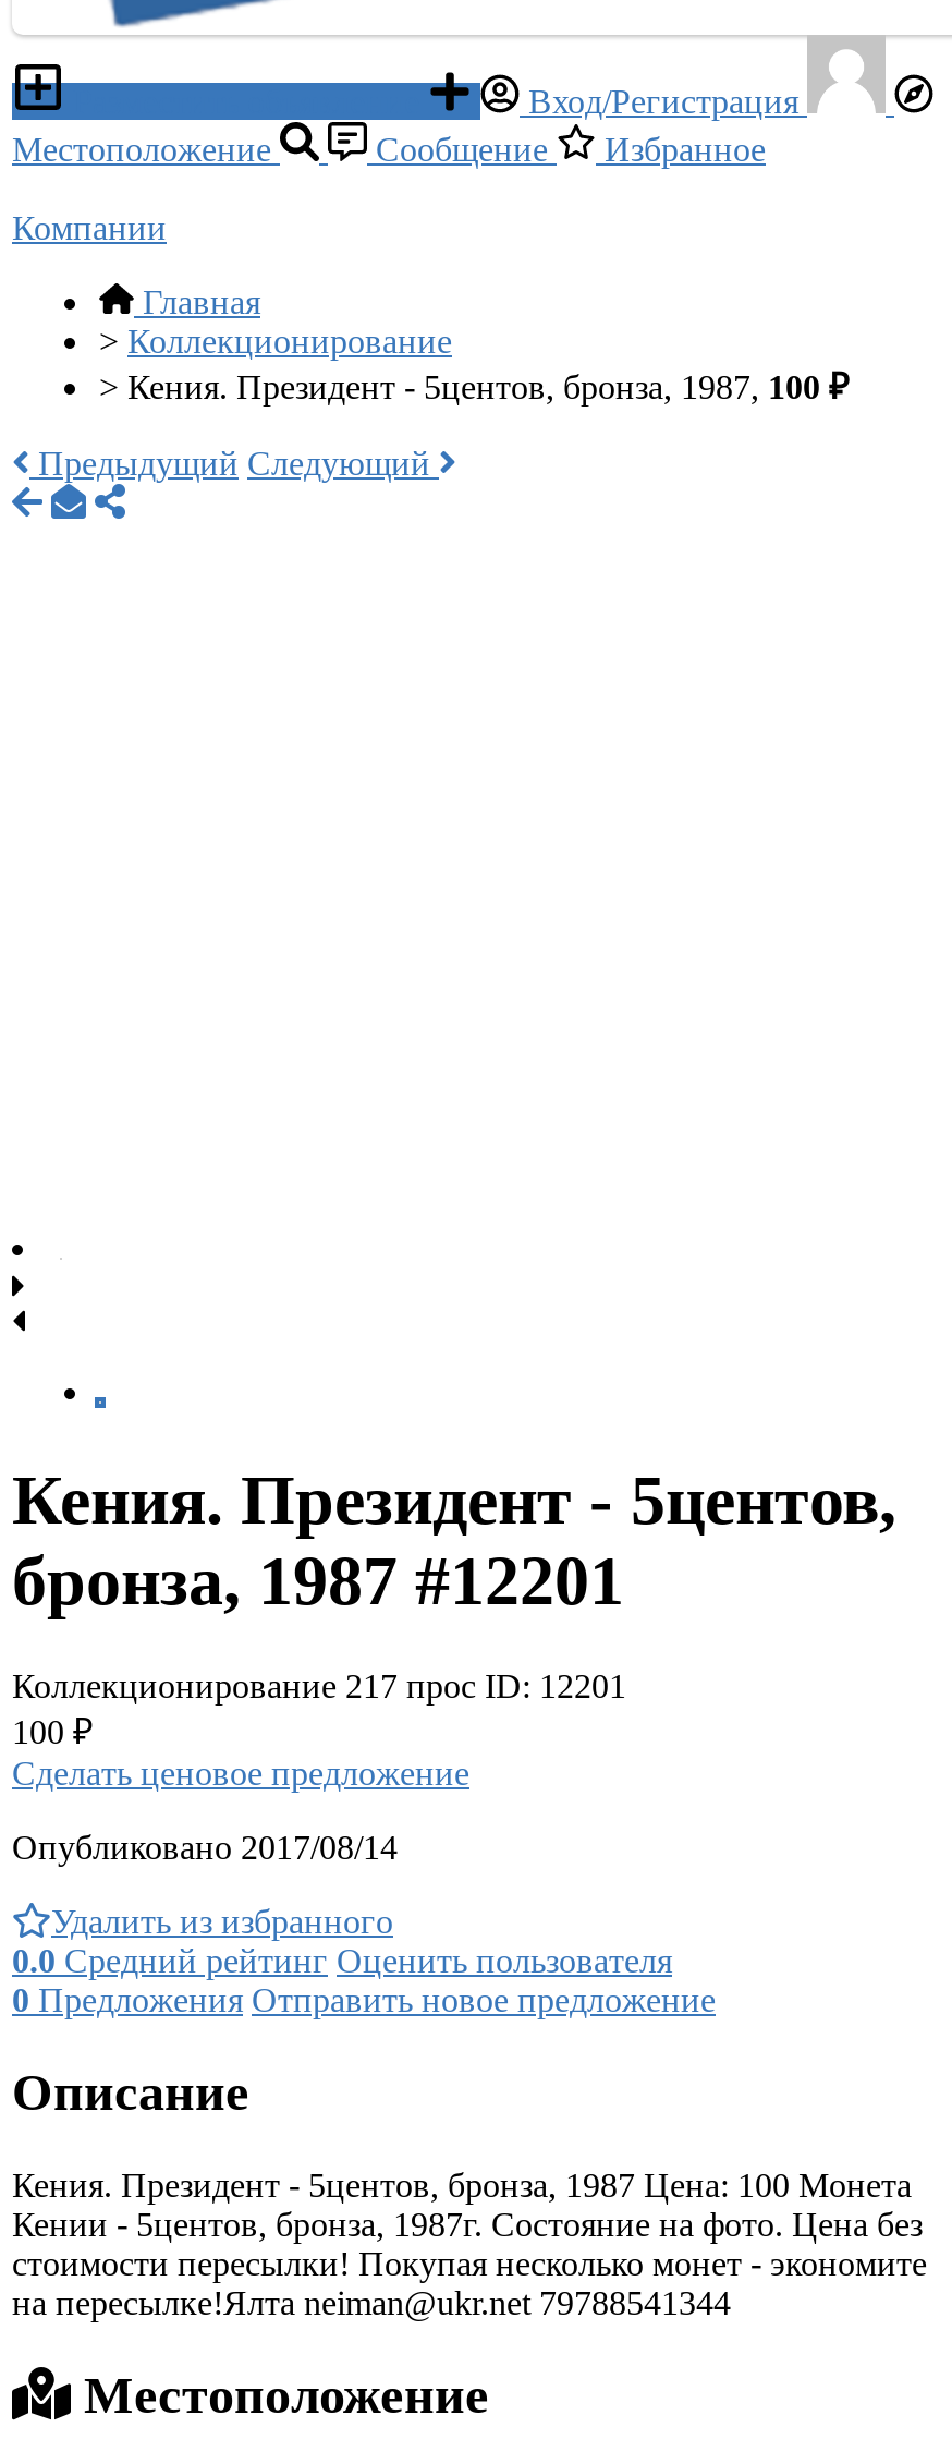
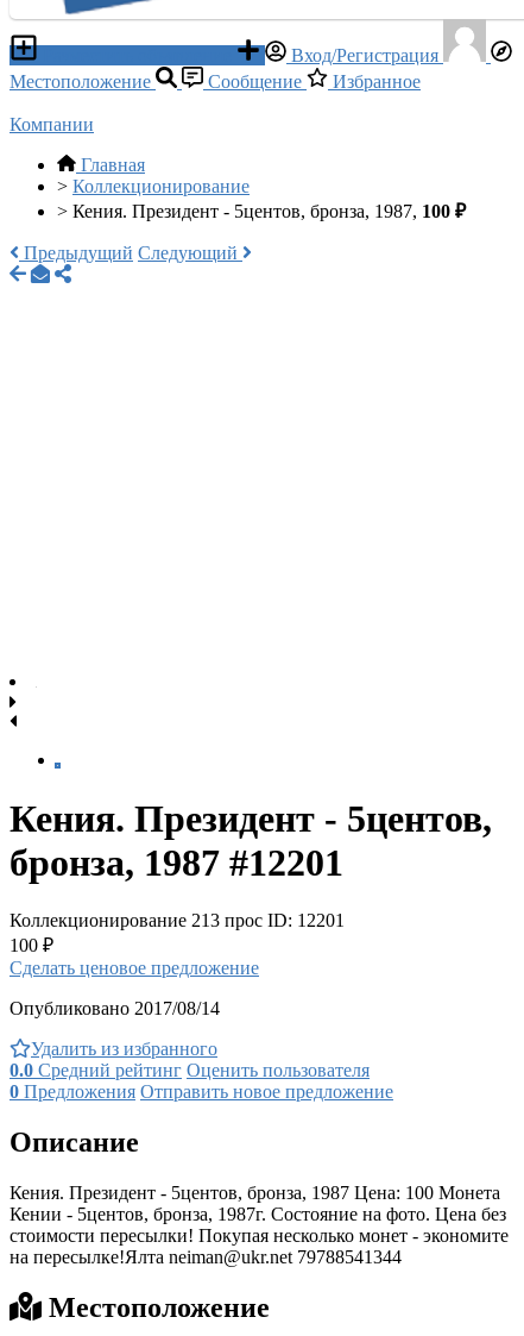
- Коллекционирование 217 прос ID: 12201
+ Коллекционирование 213 прос ID: 12201
